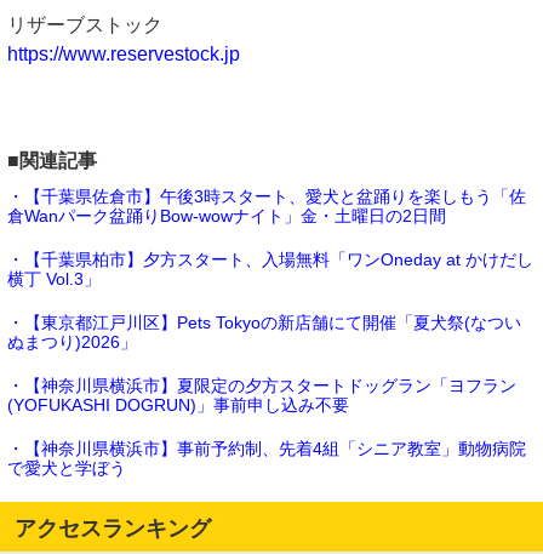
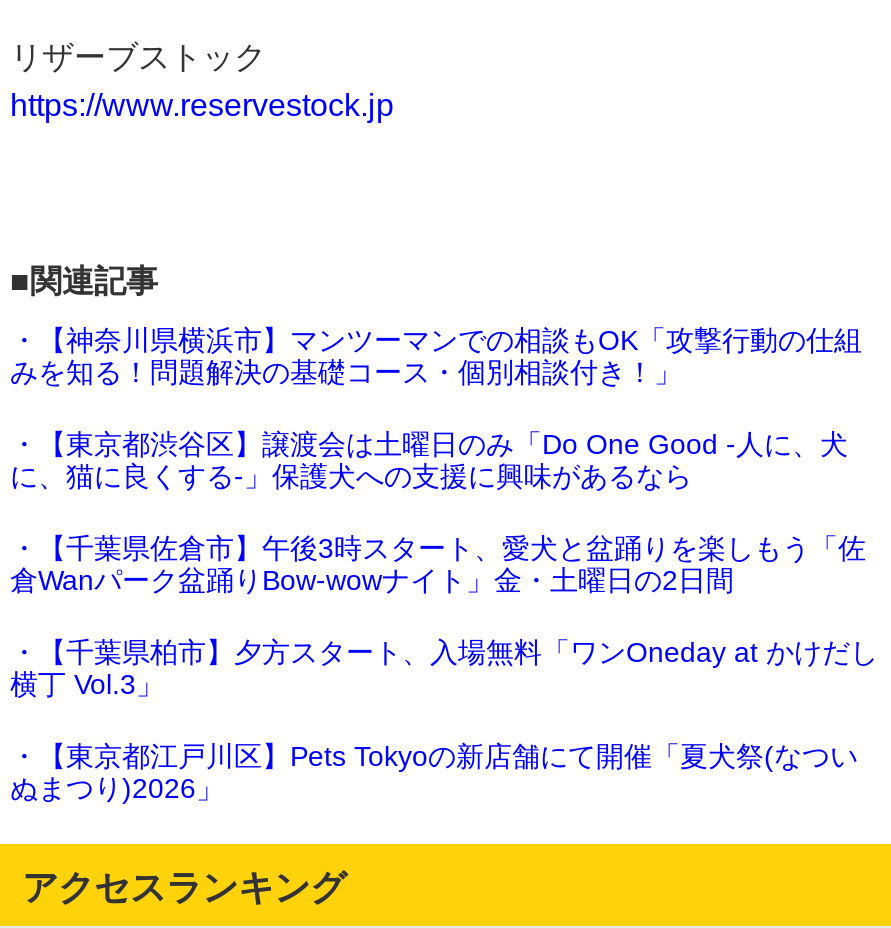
+ ・【神奈川県横浜市】マンツーマンでの相談もOK「攻撃行動の仕組
+ みを知る！問題解決の基礎コース・個別相談付き！」
+ ・【東京都渋谷区】譲渡会は土曜日のみ「Do One Good -人に、犬
+ に、猫に良くする-」保護犬への支援に興味があるなら

moved down: ・【千葉県佐倉市】午後3時スタート、愛犬と盆踊りを楽しもう「佐 | 倉Wanパーク盆踊りBow-wowナイト」金・土曜日の2日間 | ・【千葉県柏市】夕方スタート、入場無料「ワンOneday at かけだし | 横丁 Vol.3」 | ・【東京都江戸川区】Pets Tokyoの新店舗にて開催「夏犬祭(なつい | ぬまつり)2026」

- ・【神奈川県横浜市】夏限定の夕方スタートドッグラン「ヨフラン
- (YOFUKASHI DOGRUN)」事前申し込み不要
- ・【神奈川県横浜市】事前予約制、先着4組「シニア教室」動物病院
- で愛犬と学ぼう
